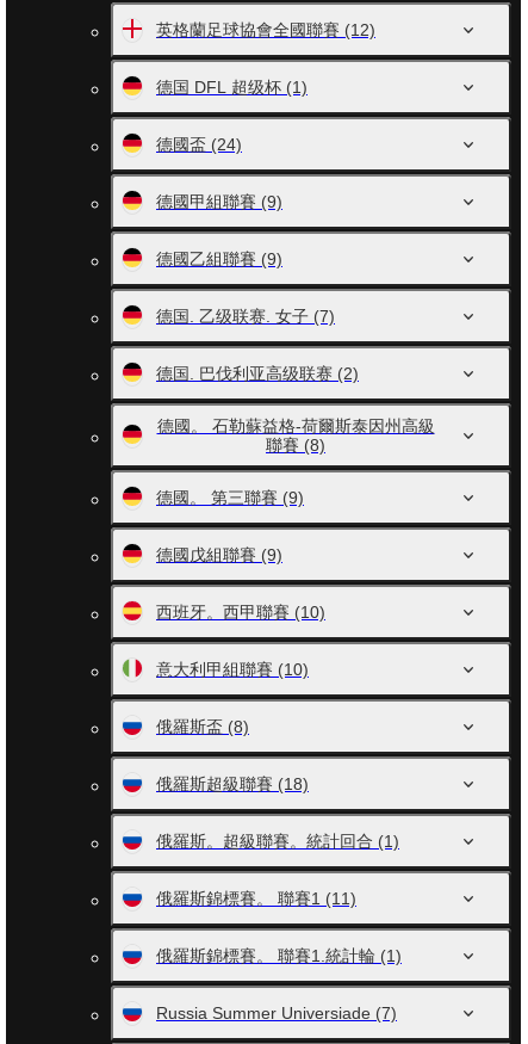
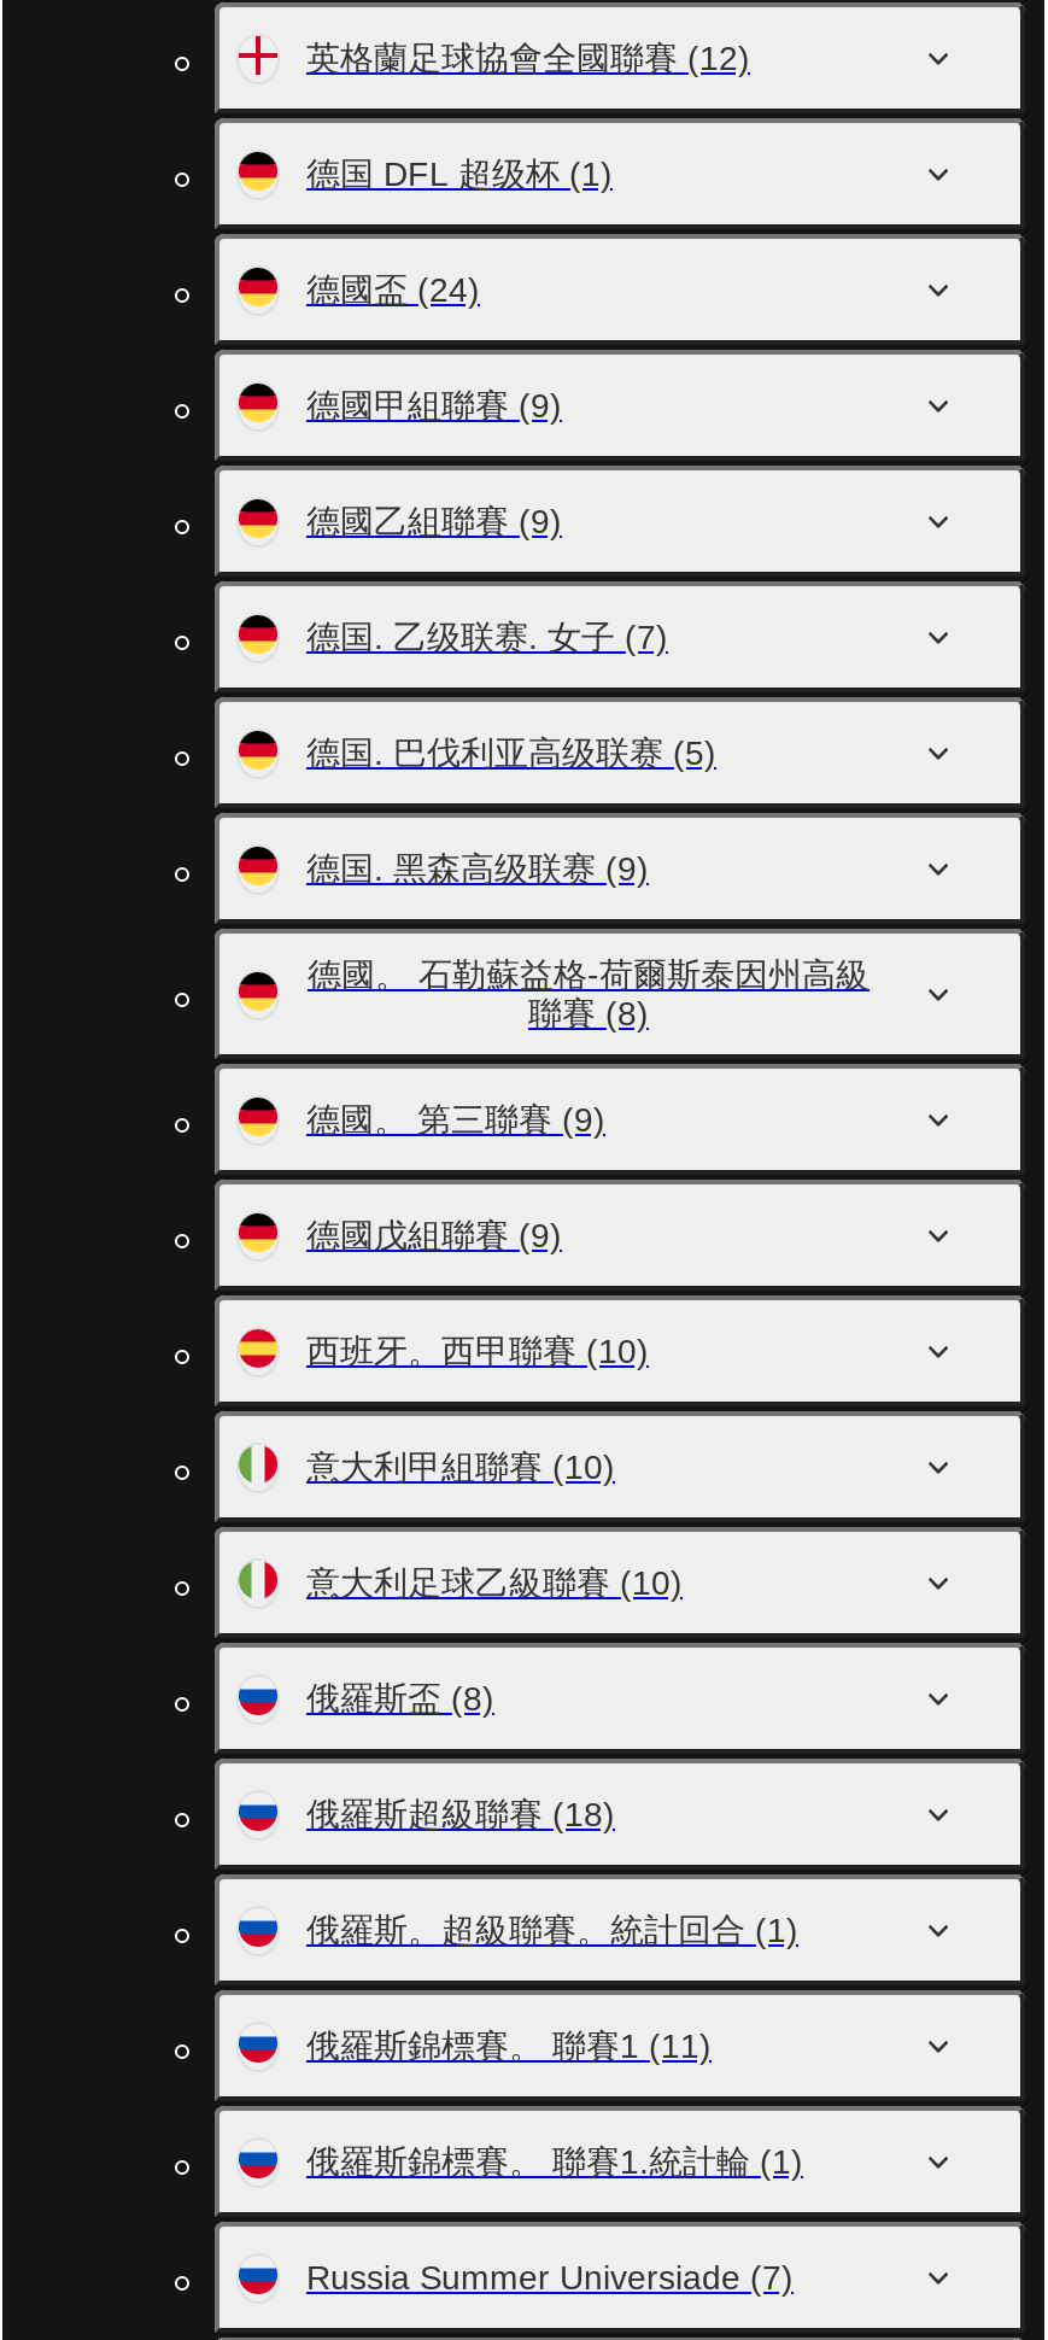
- 德国. 巴伐利亚高级联赛(2)
+ 德国. 巴伐利亚高级联赛(5)
+ 德国. 黑森高级联赛(9)

+ 意大利足球乙級聯賽(10)
